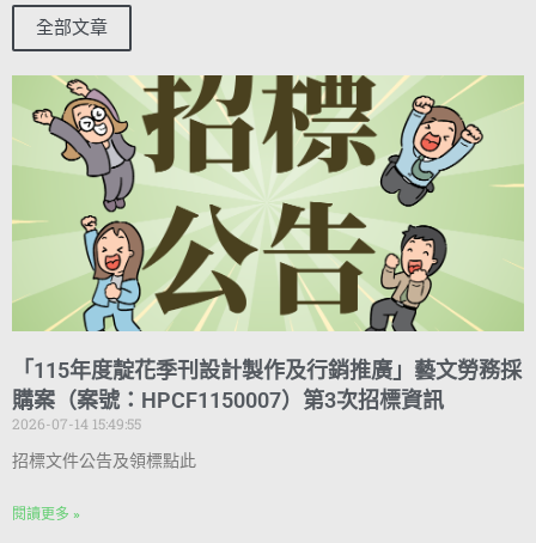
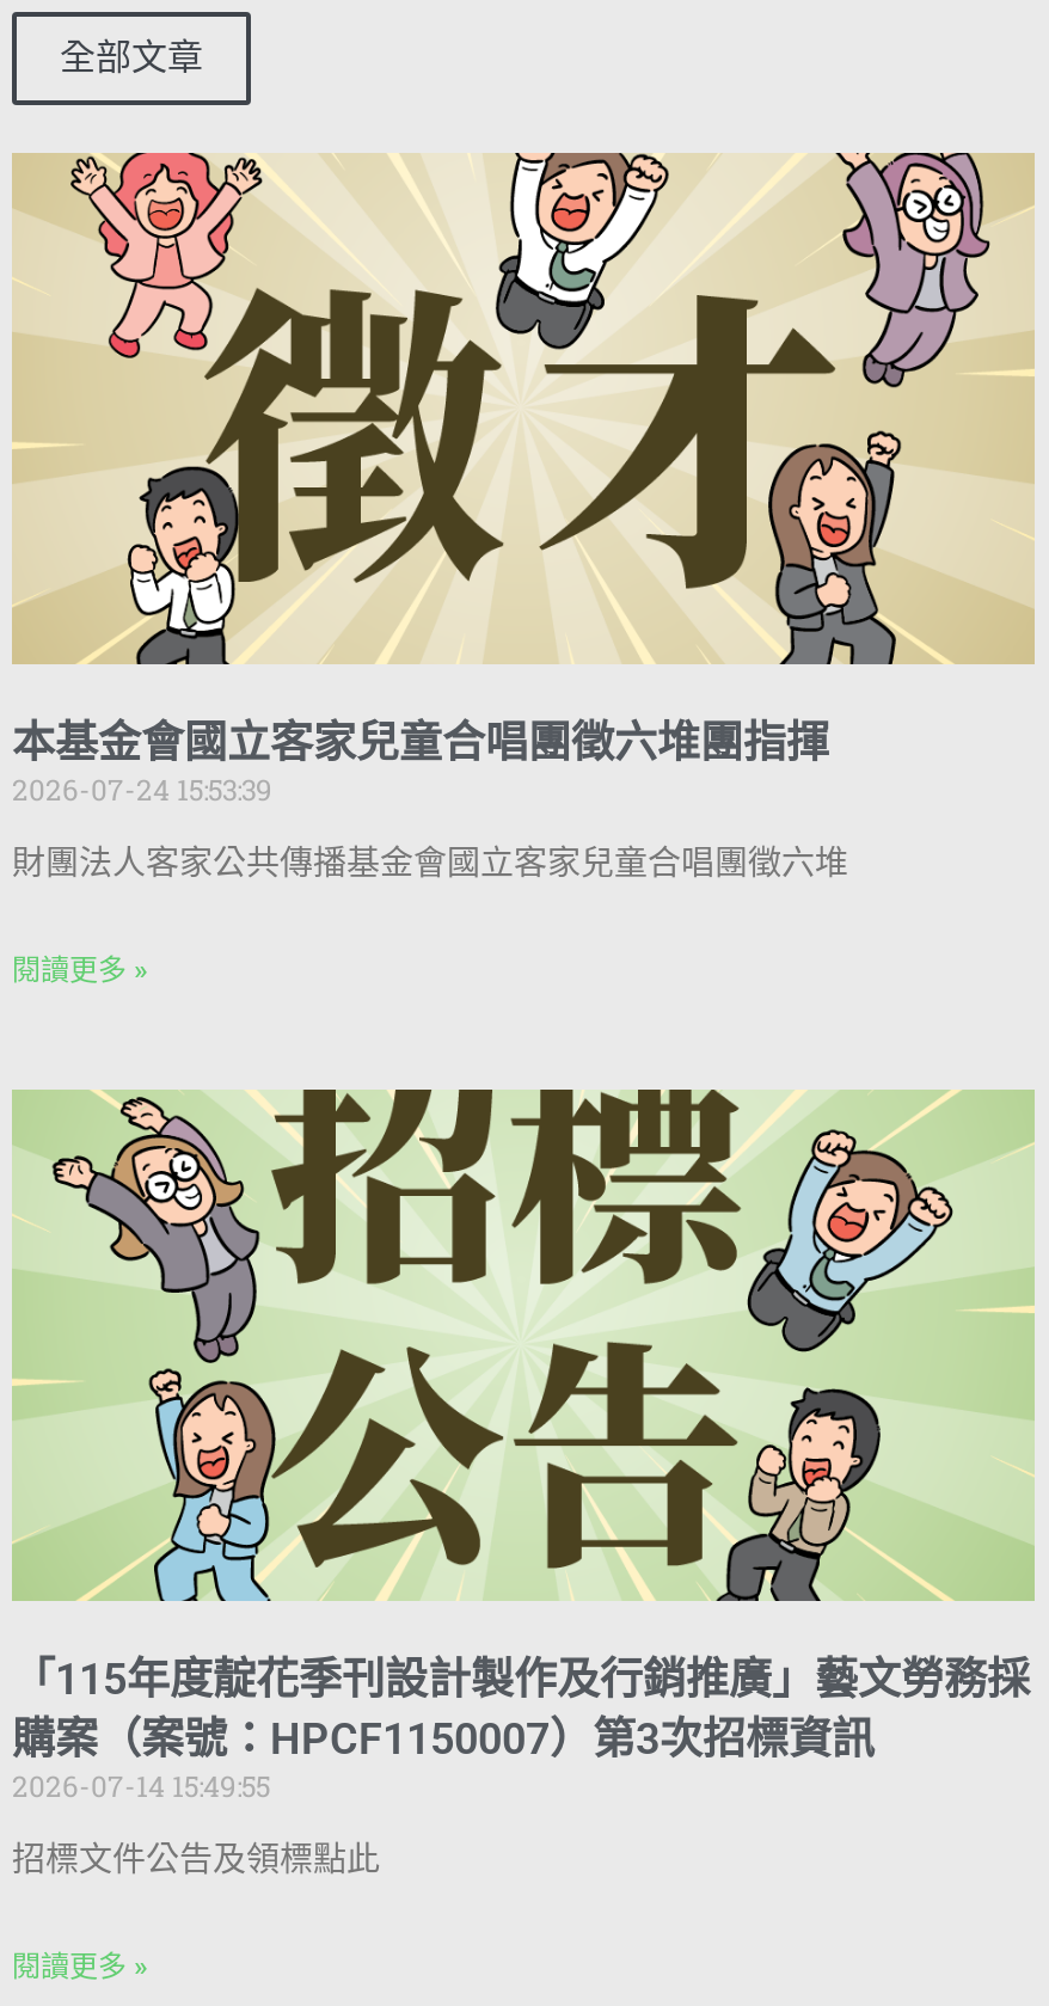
+ [image]
+ 本基金會國立客家兒童合唱團徵六堆團指揮
+ 2026-07-24 15:53:39
+ 財團法人客家公共傳播基金會國立客家兒童合唱團徵六堆
+ 閱讀更多 »
